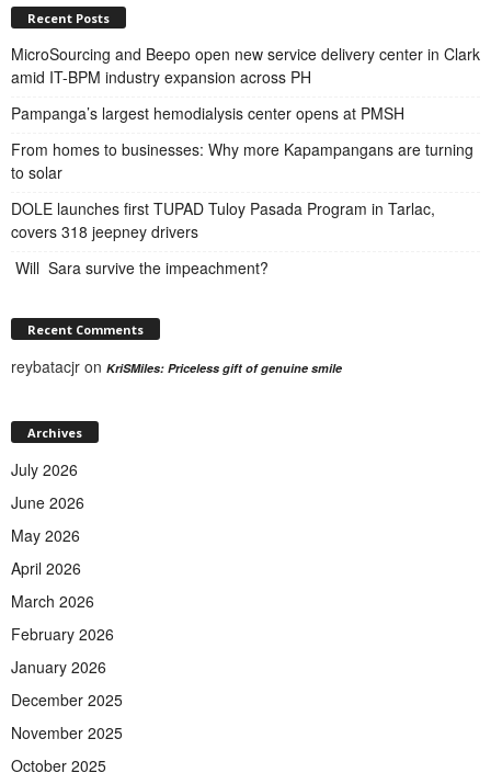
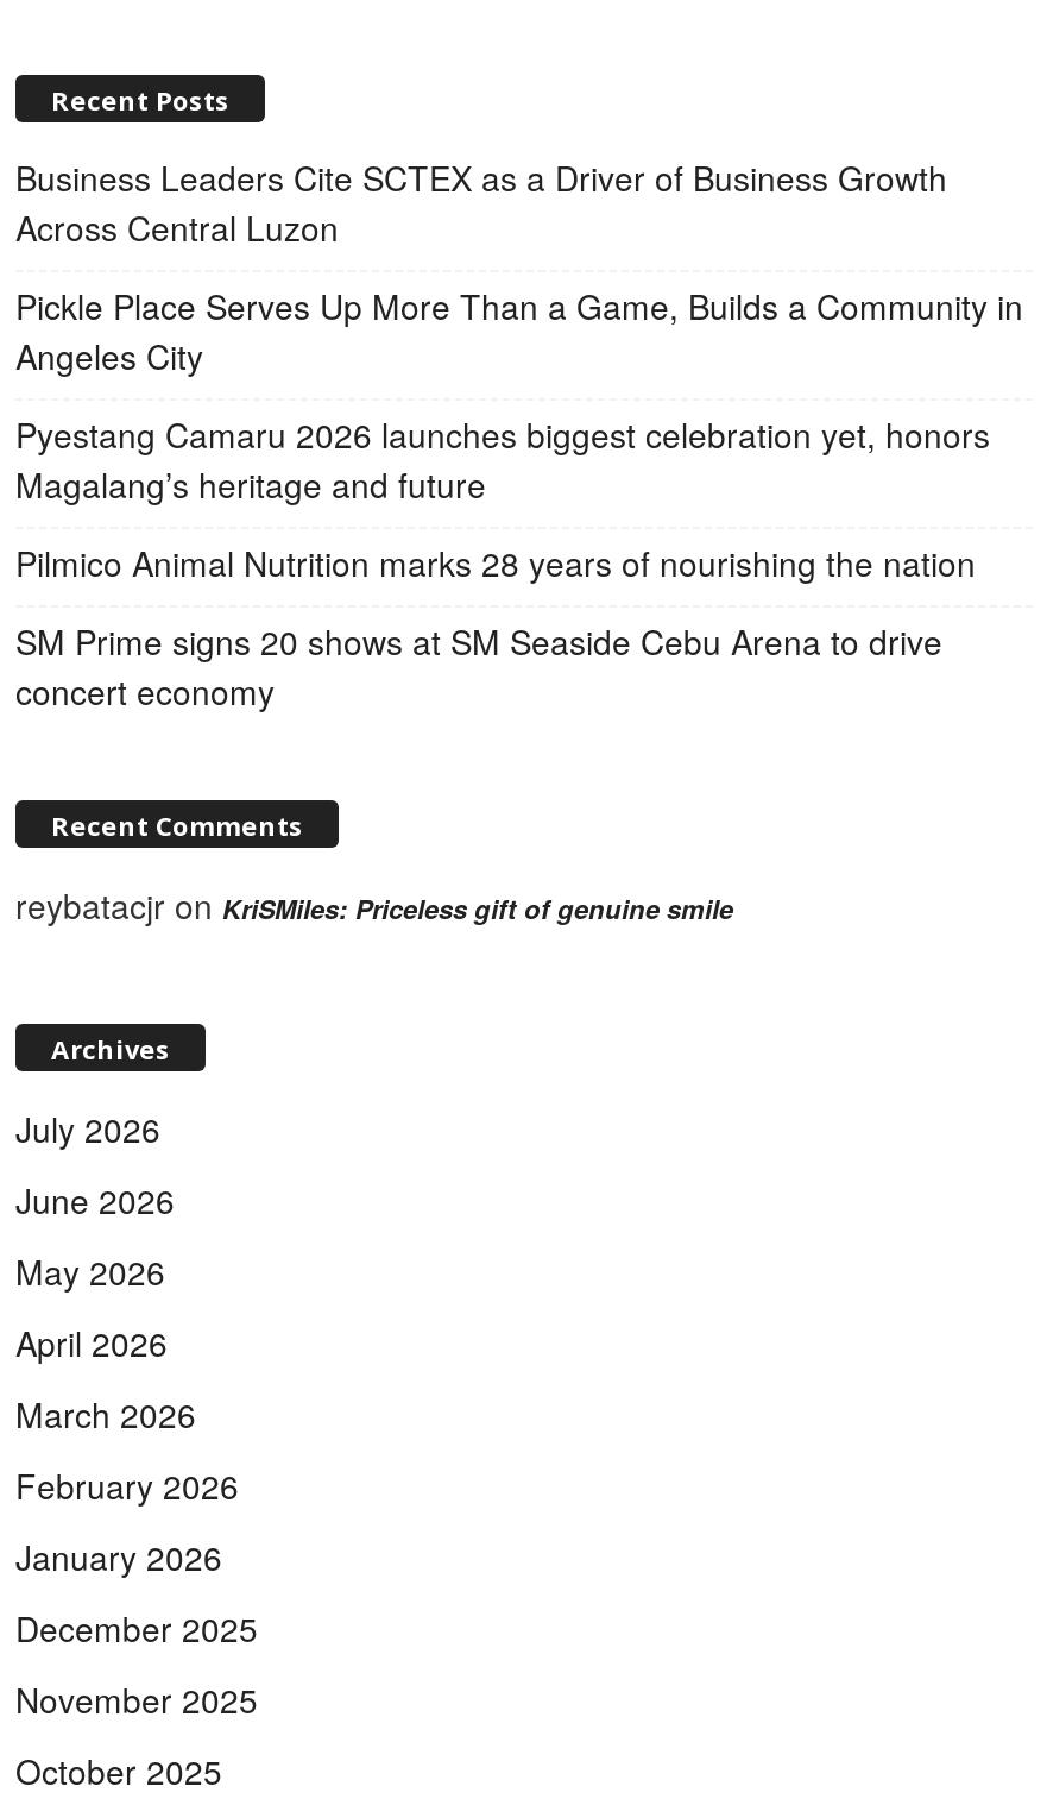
- MicroSourcing and Beepo open new service delivery center in Clark
- amid IT-BPM industry expansion across PH
+ Business Leaders Cite SCTEX as a Driver of Business Growth
+ Across Central Luzon

- Pampanga’s largest hemodialysis center opens at PMSH
+ Pickle Place Serves Up More Than a Game, Builds a Community in
+ Angeles City

- From homes to businesses: Why more Kapampangans are turning
- to solar
+ Pyestang Camaru 2026 launches biggest celebration yet, honors
+ Magalang’s heritage and future

- DOLE launches first TUPAD Tuloy Pasada Program in Tarlac,
- covers 318 jeepney drivers
+ Pilmico Animal Nutrition marks 28 years of nourishing the nation

- Will Sara survive the impeachment?
+ SM Prime signs 20 shows at SM Seaside Cebu Arena to drive
+ concert economy
